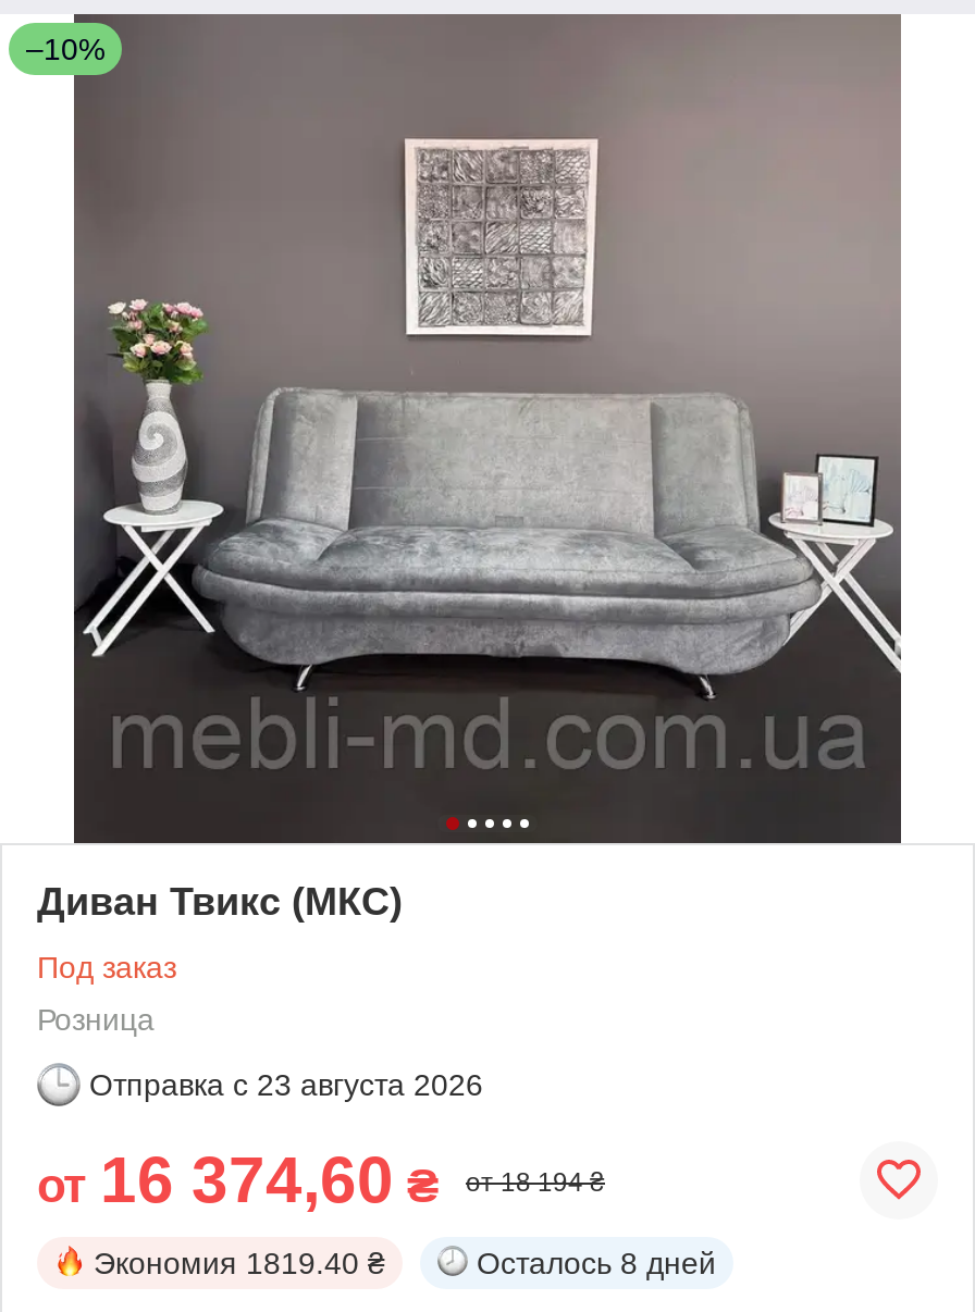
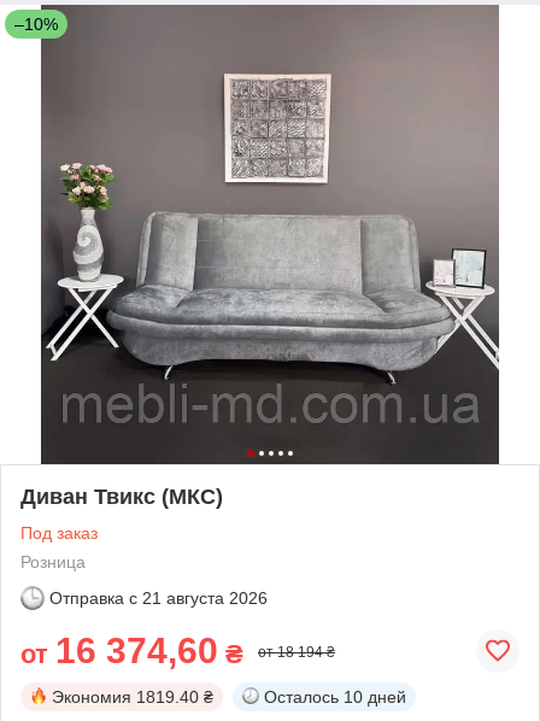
- Отправка с 23 августа 2026
+ Отправка с 21 августа 2026

- Осталось 8 дней
+ Осталось 10 дней
